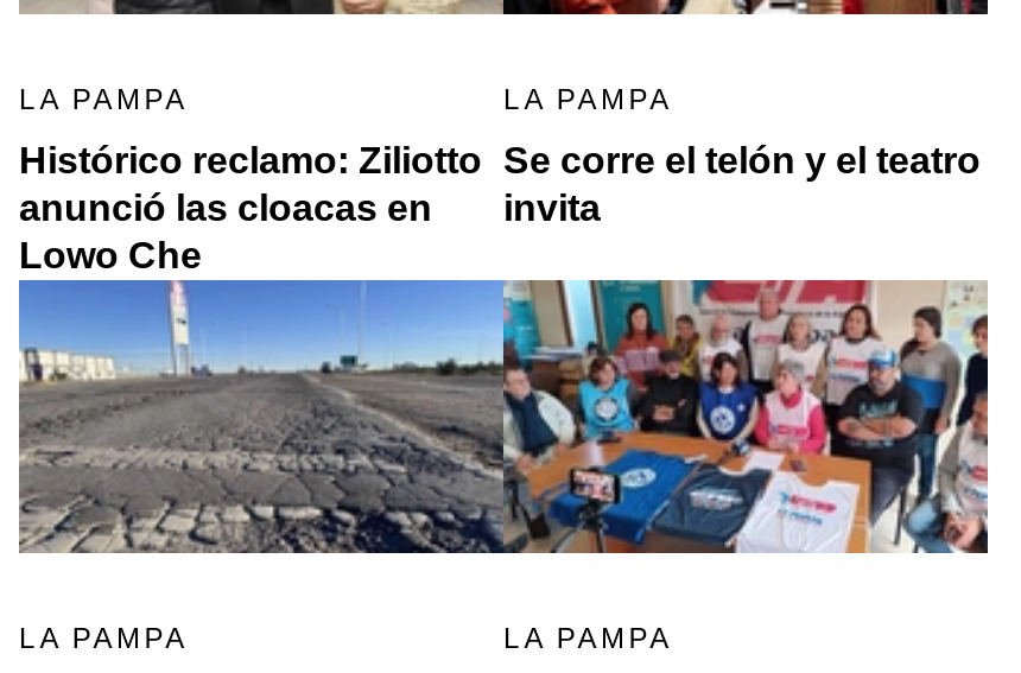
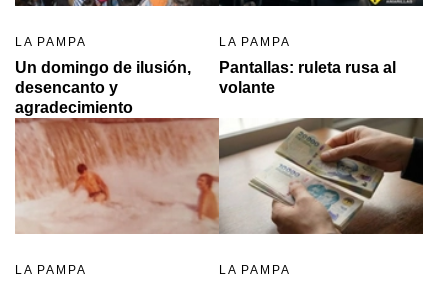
- Histórico reclamo: Ziliotto
- anunció las cloacas en
- Lowo Che
+ Un domingo de ilusión,
+ desencanto y
+ agradecimiento

- Se corre el telón y el teatro
- invita
+ Pantallas: ruleta rusa al
+ volante

- [image]
+ [image]
